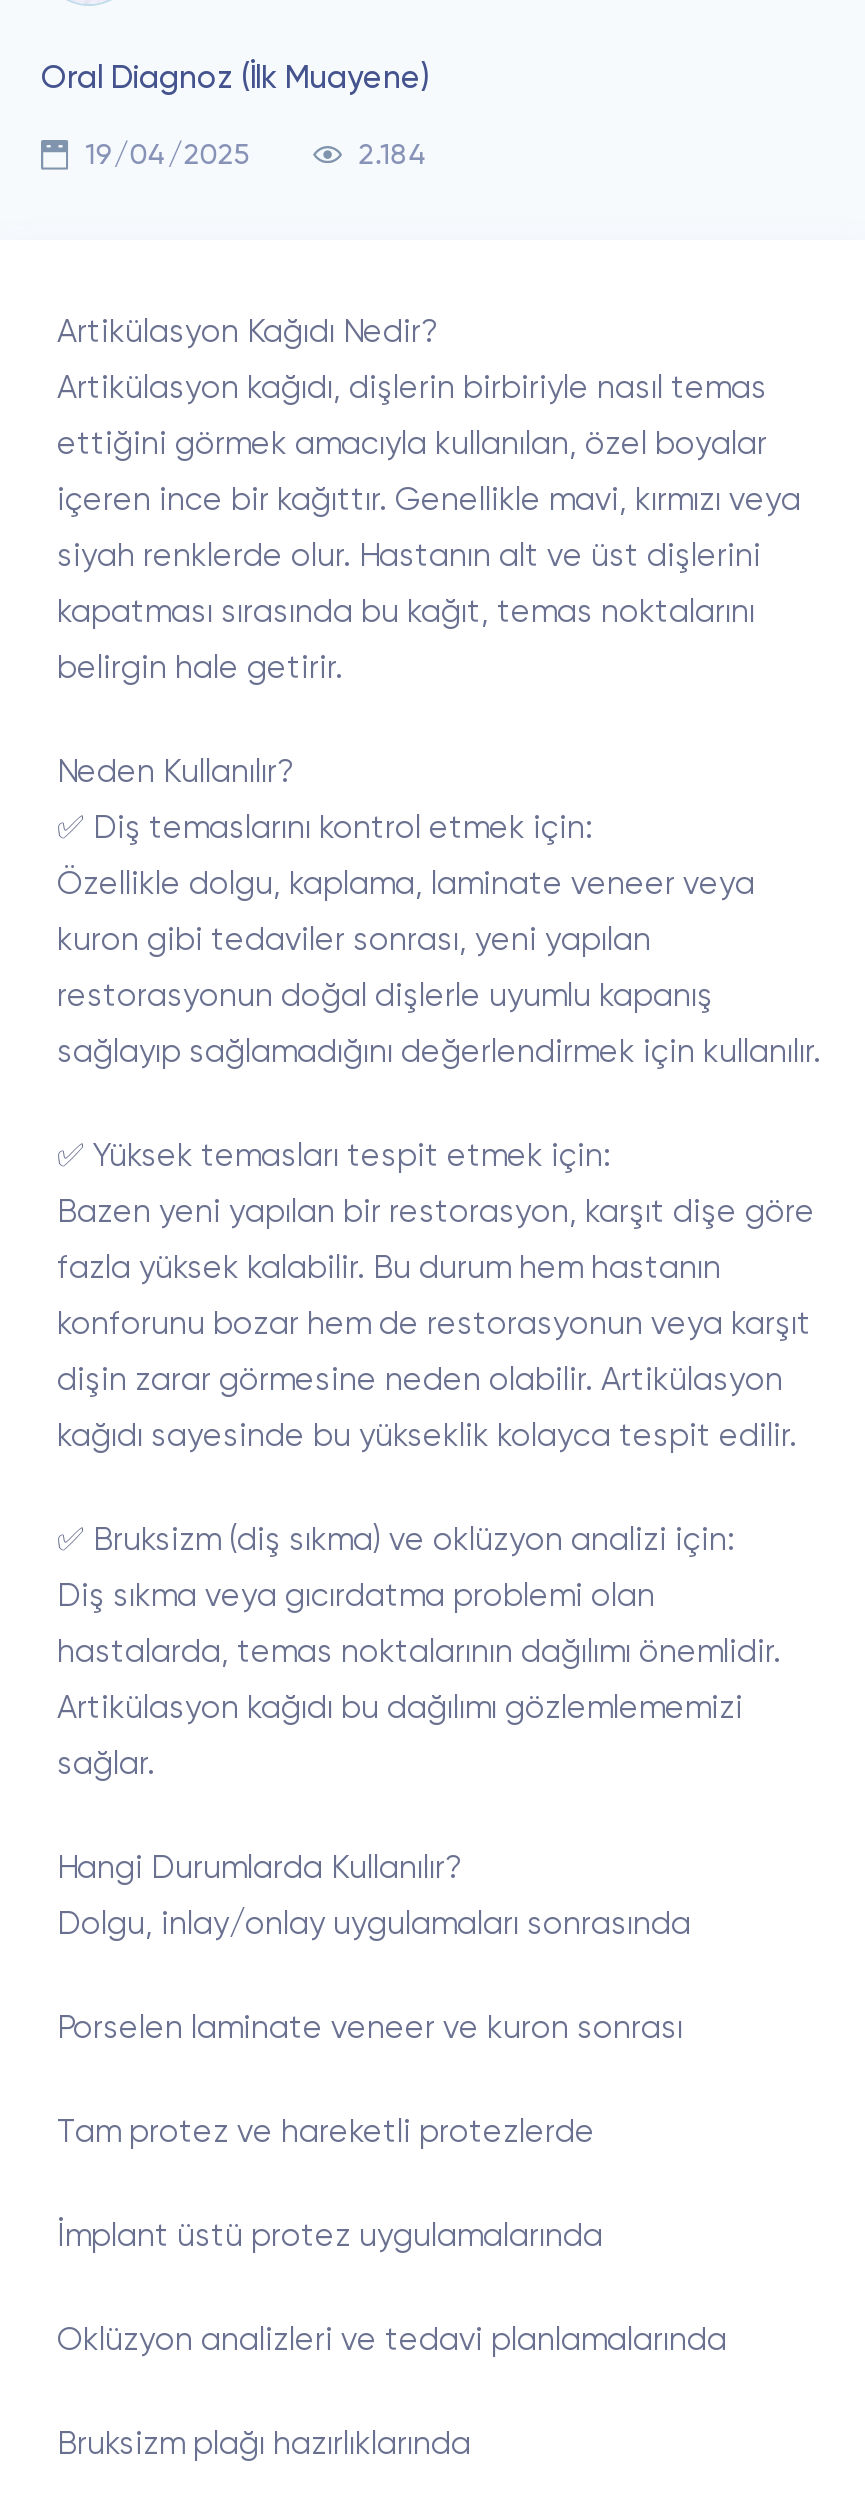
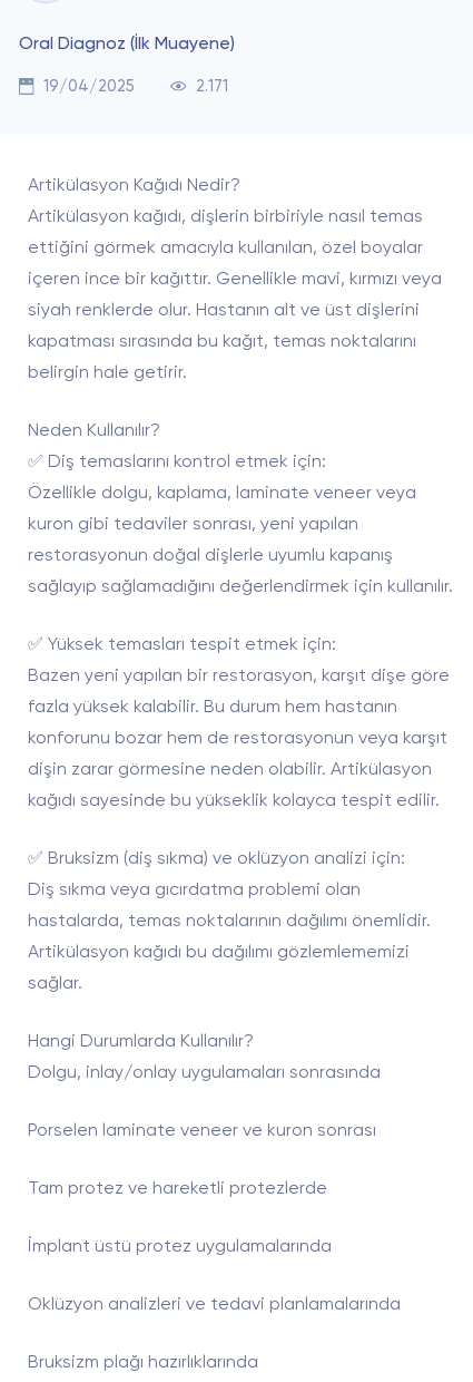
- 2.184
+ 2.171
